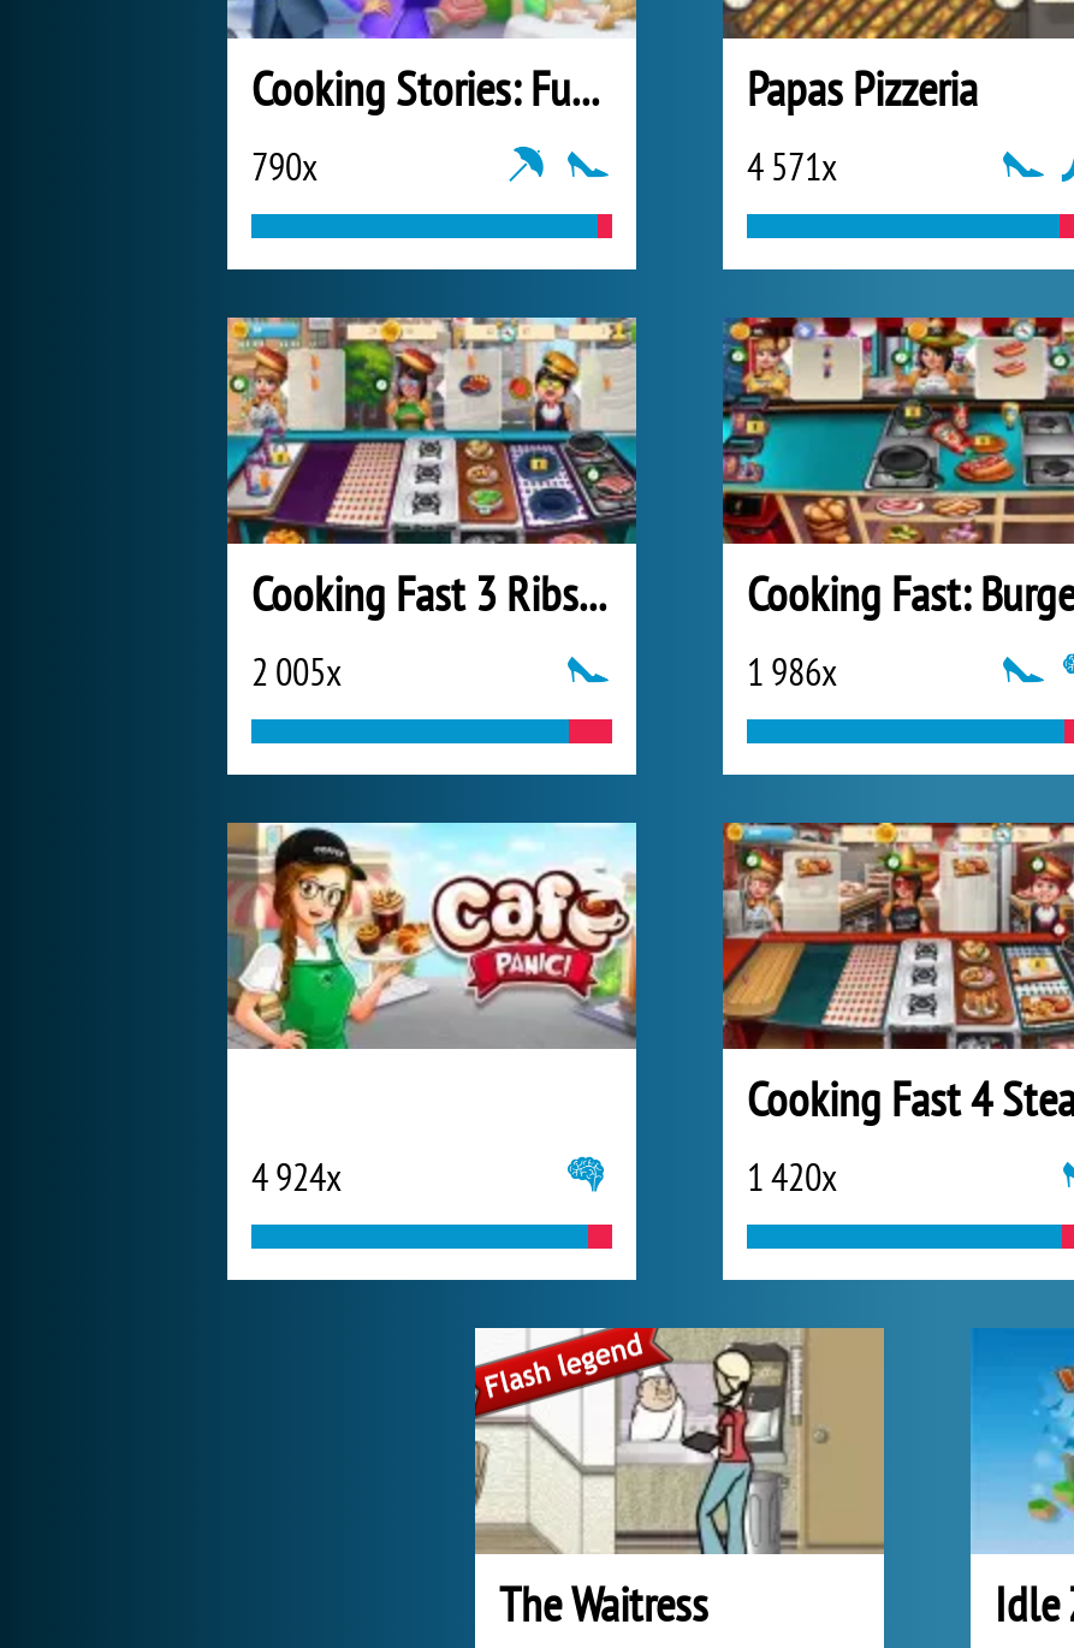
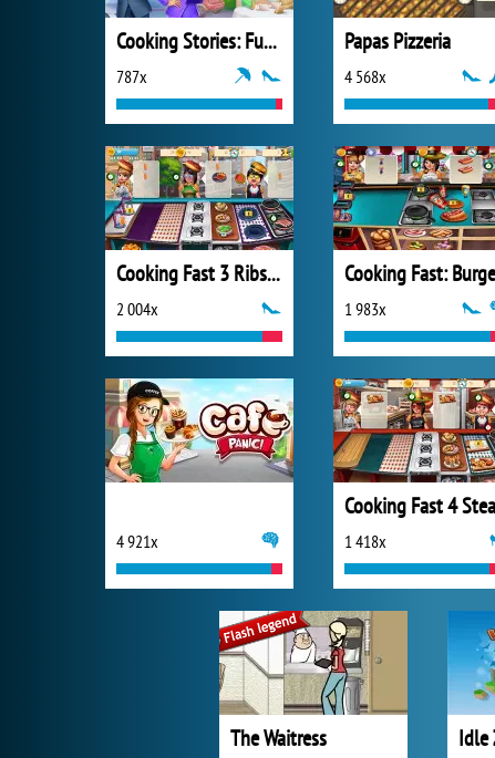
- 790x
+ 787x

- 4 571x
+ 4 568x

- 2 005x
- 1 986x
+ 2 004x
+ 1 983x

- 4 924x
+ 4 921x

- 1 420x
+ 1 418x
